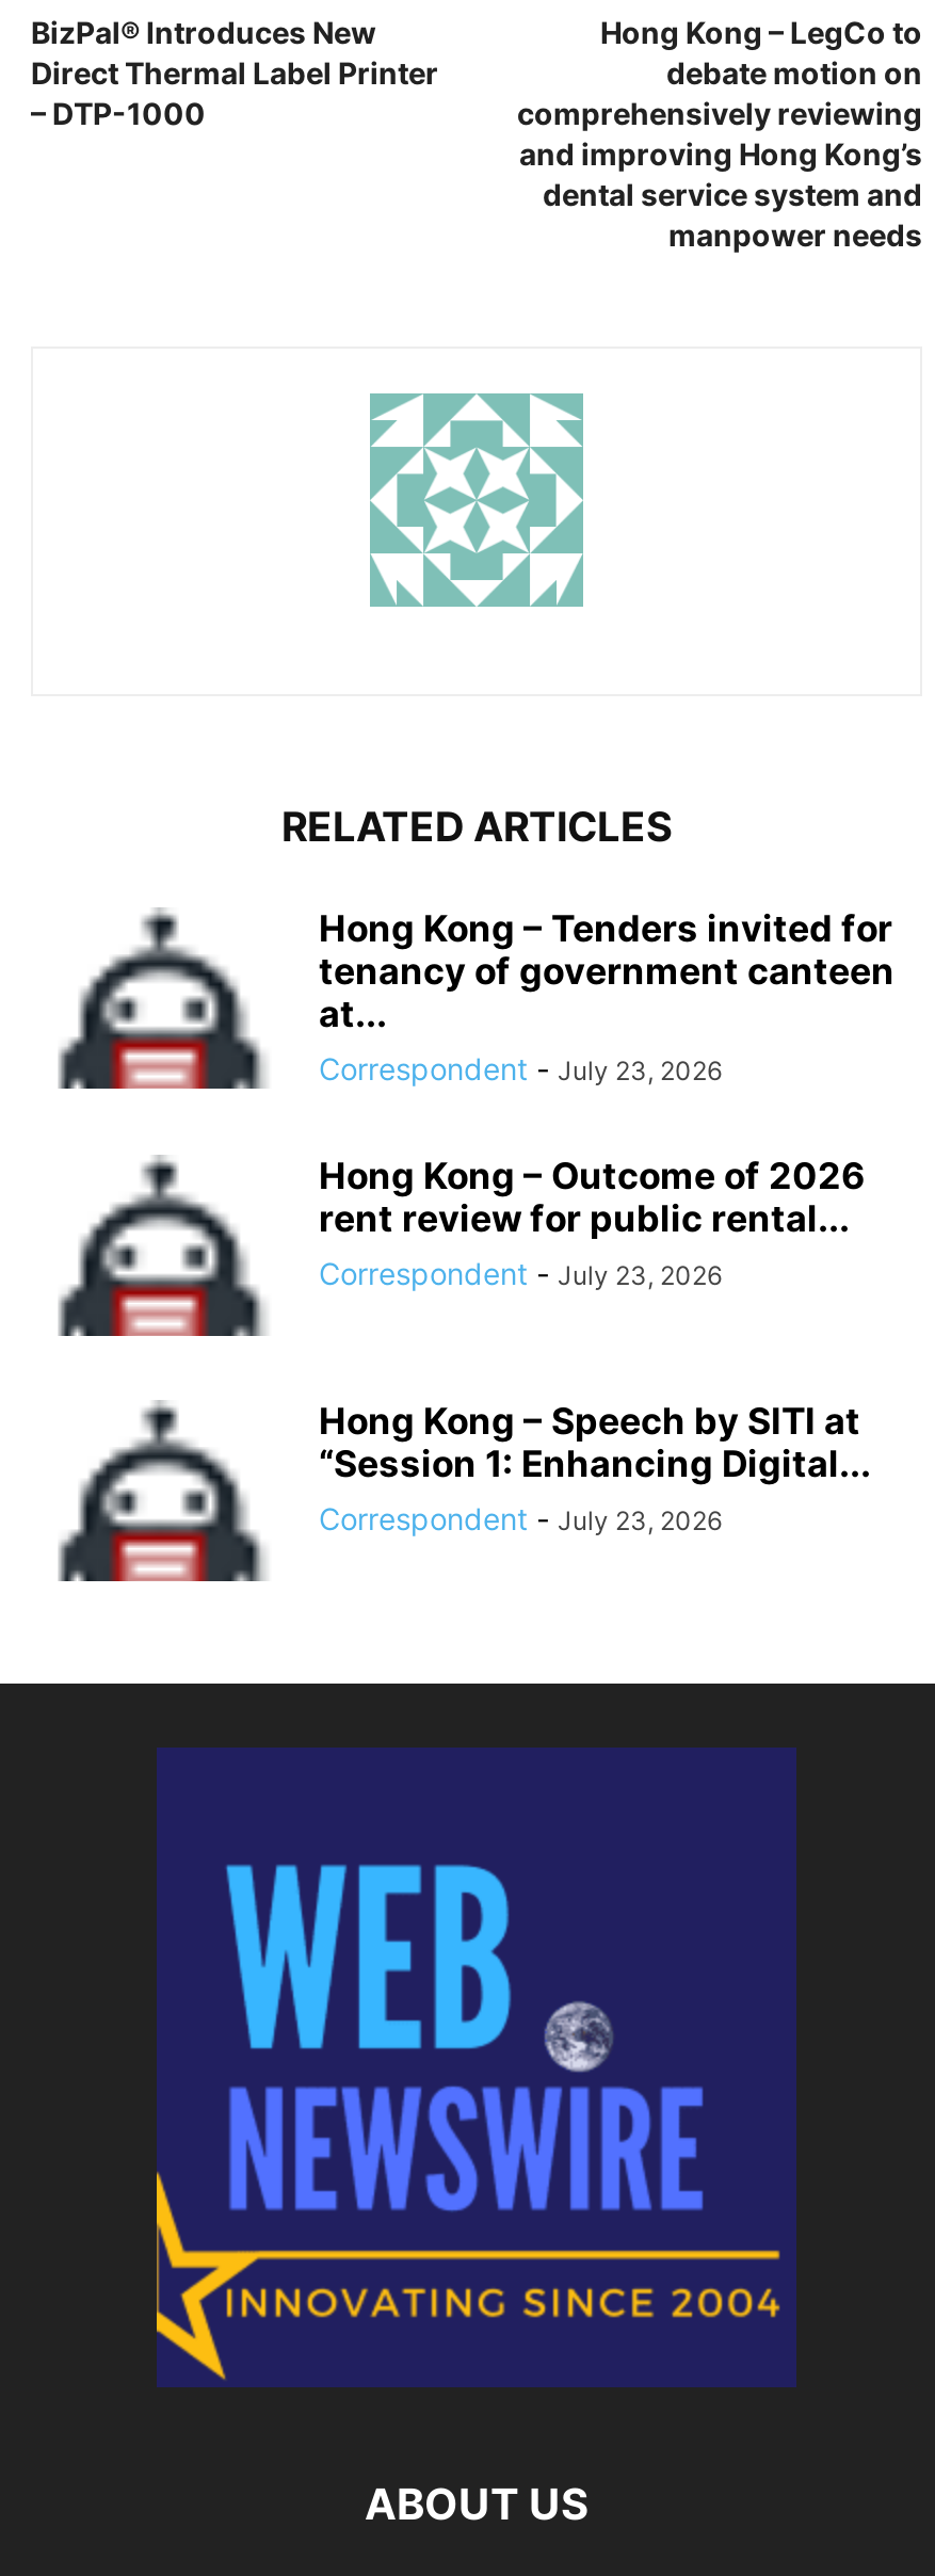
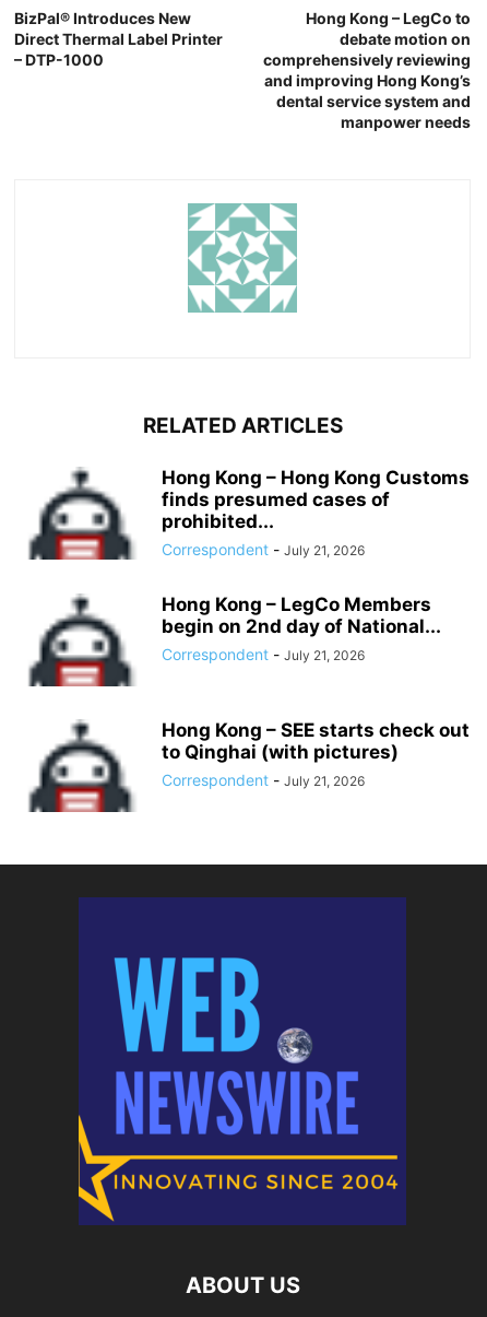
- Hong Kong – Tenders invited for
- tenancy of government canteen
- at...
- Correspondent - July 23, 2026
+ Hong Kong – Hong Kong Customs
+ finds presumed cases of
+ prohibited...
+ Correspondent - July 21, 2026

- Hong Kong – Outcome of 2026
- rent review for public rental...
- Correspondent - July 23, 2026
+ Hong Kong – LegCo Members
+ begin on 2nd day of National...
+ Correspondent - July 21, 2026

- Hong Kong – Speech by SITI at
- “Session 1: Enhancing Digital...
- Correspondent - July 23, 2026
+ Hong Kong – SEE starts check out
+ to Qinghai (with pictures)
+ Correspondent - July 21, 2026
